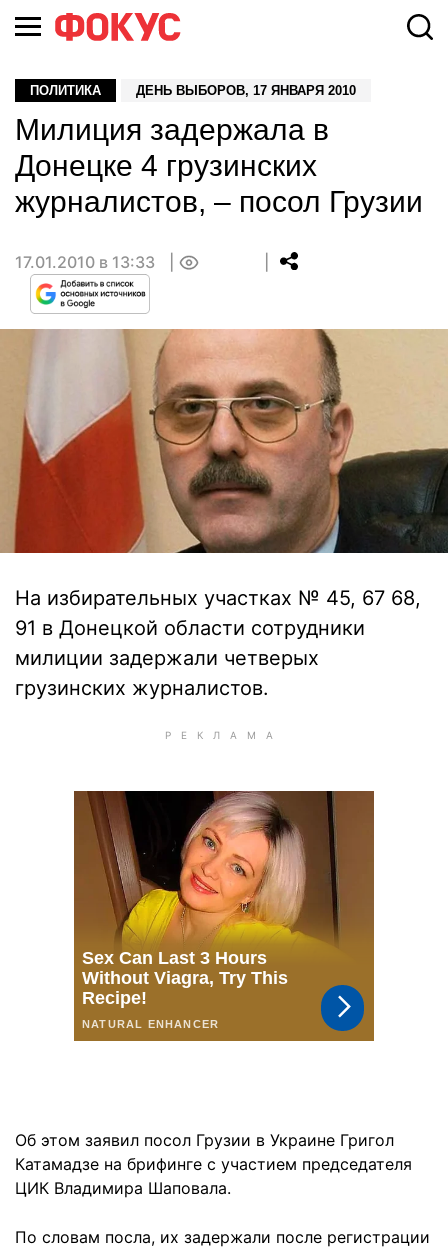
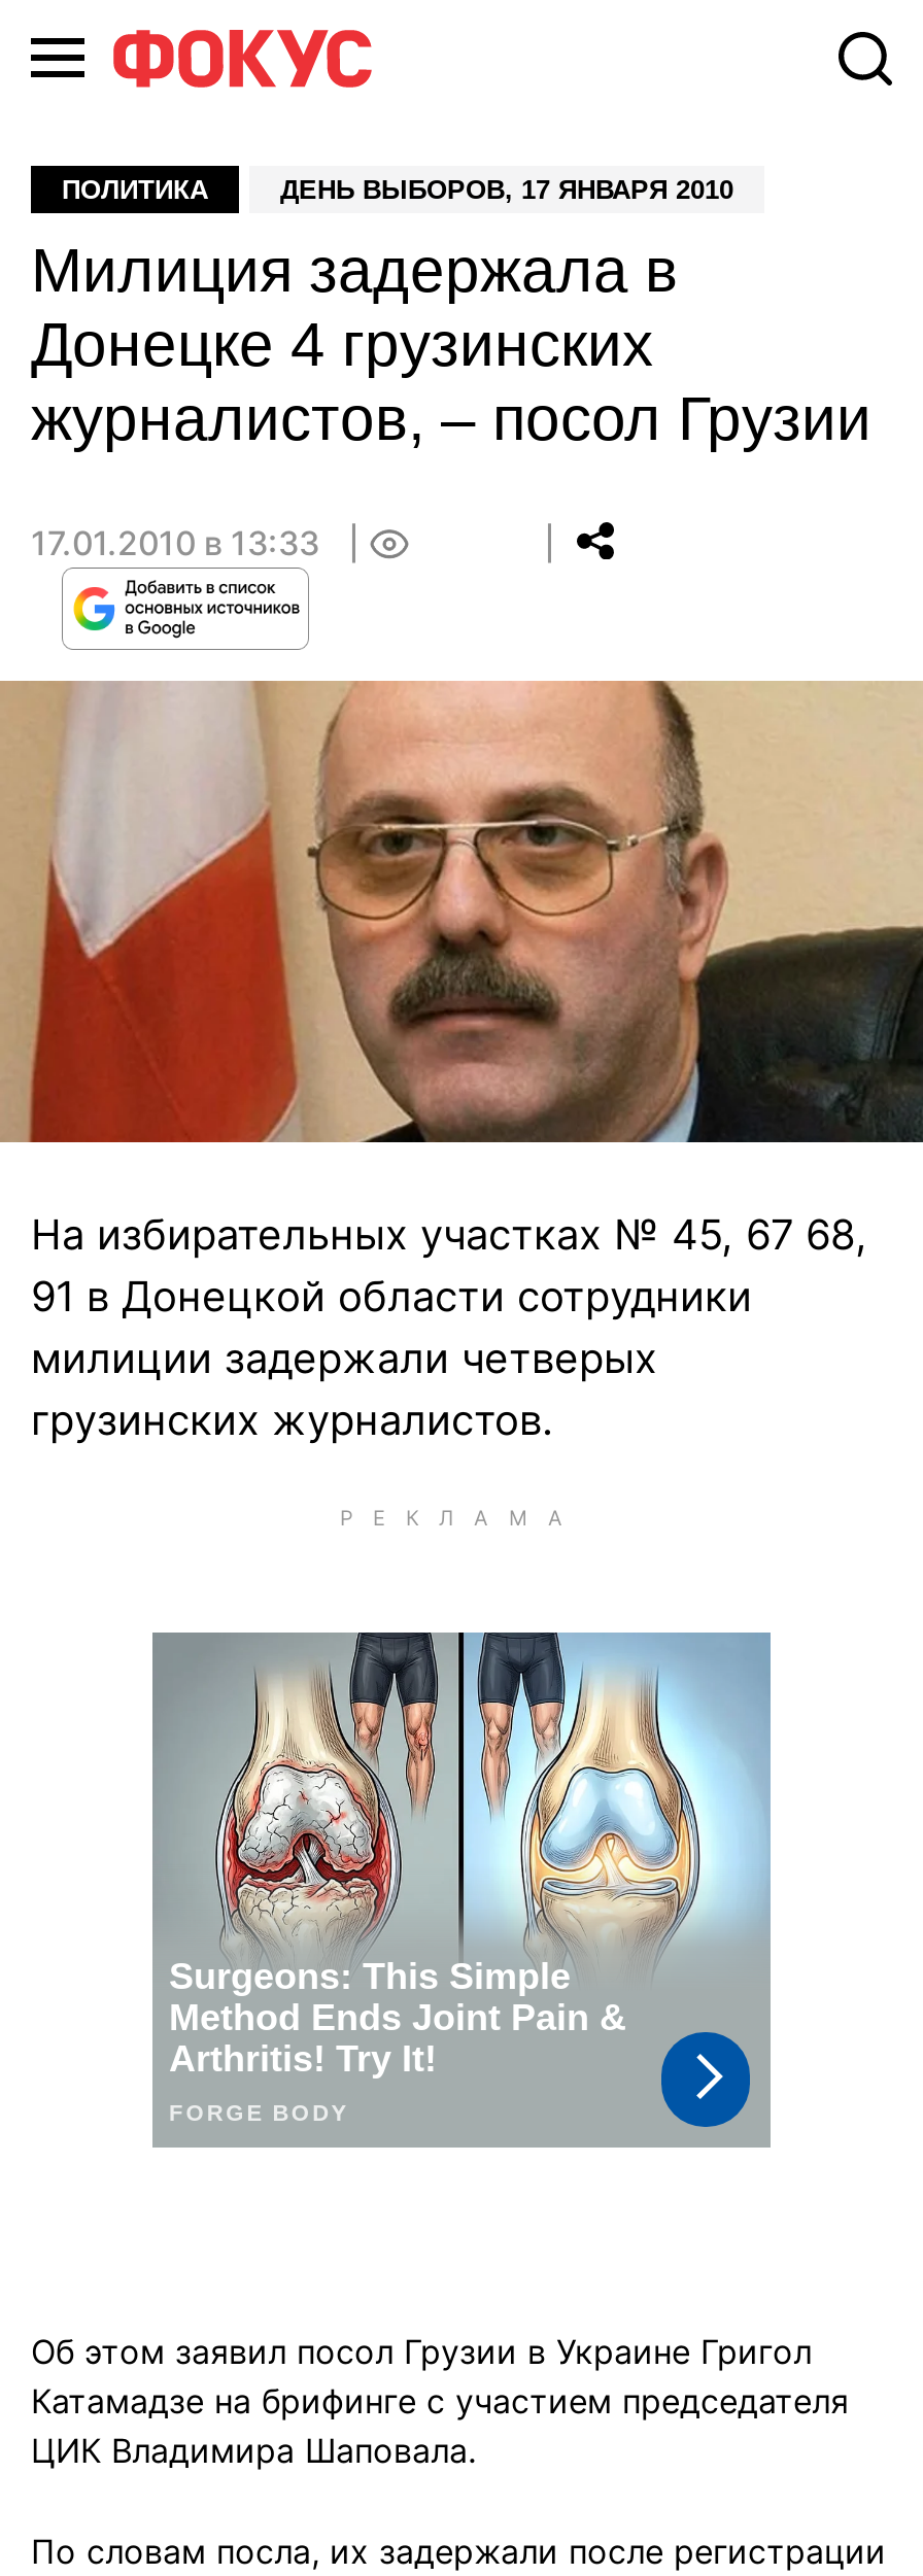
- [image]
+ [image]
